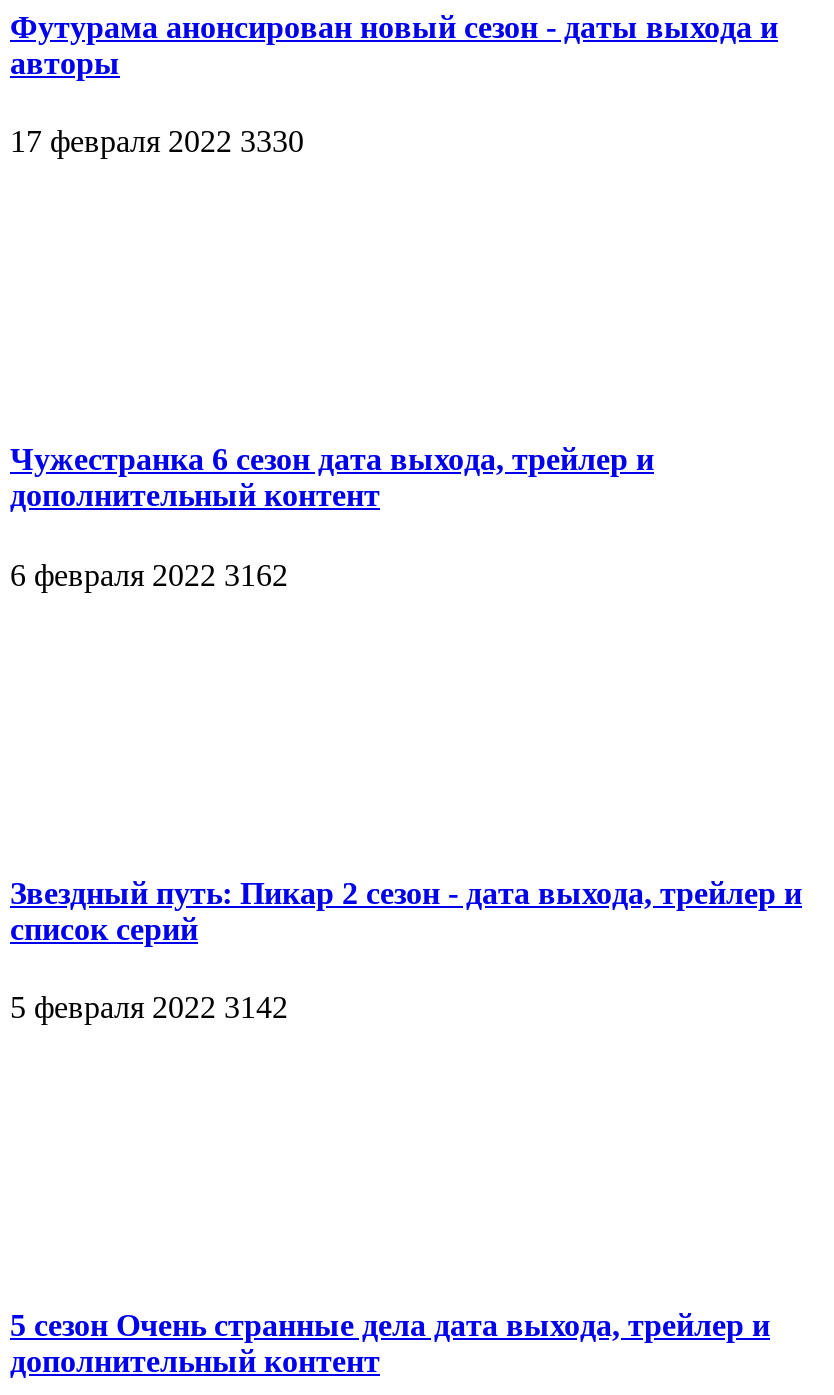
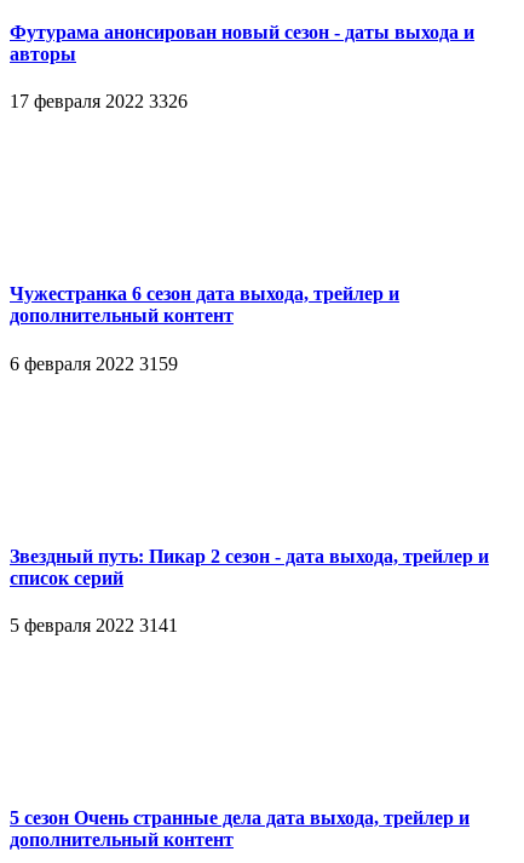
- 17 февраля 2022 3330
+ 17 февраля 2022 3326

- 6 февраля 2022 3162
+ 6 февраля 2022 3159

- 5 февраля 2022 3142
+ 5 февраля 2022 3141
